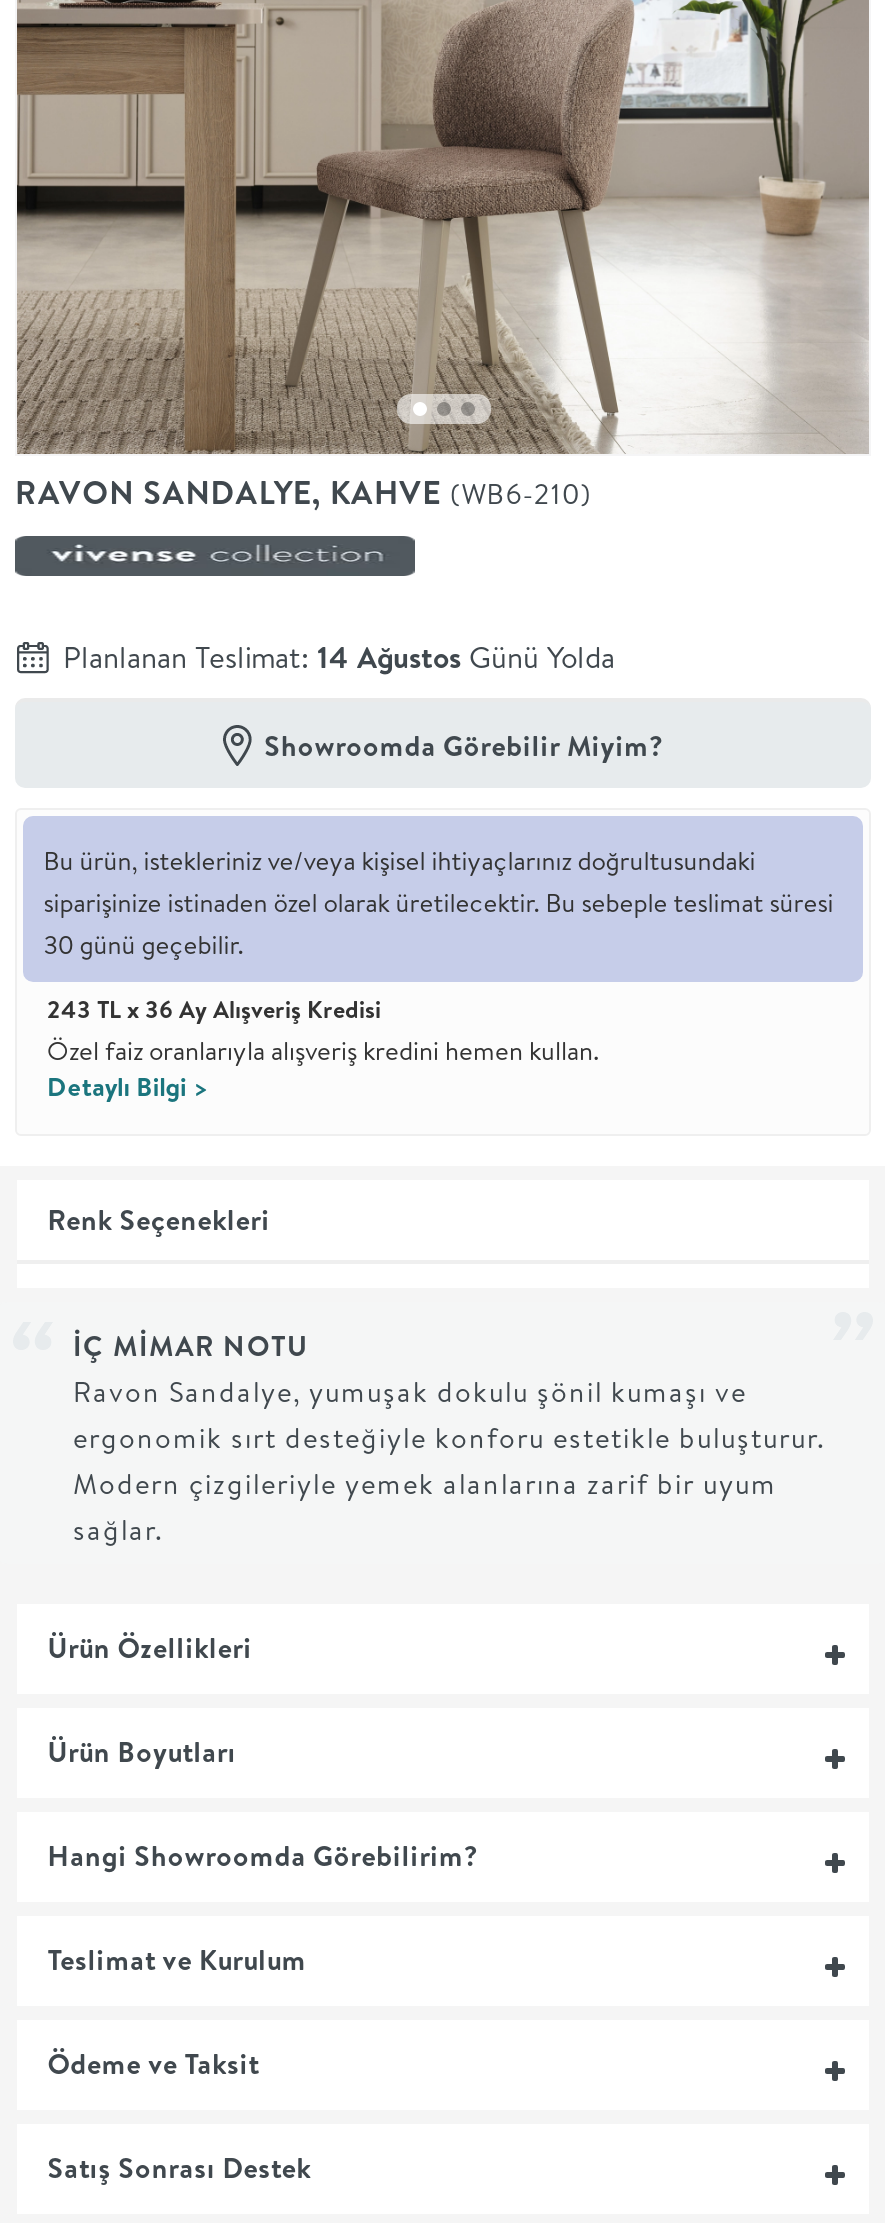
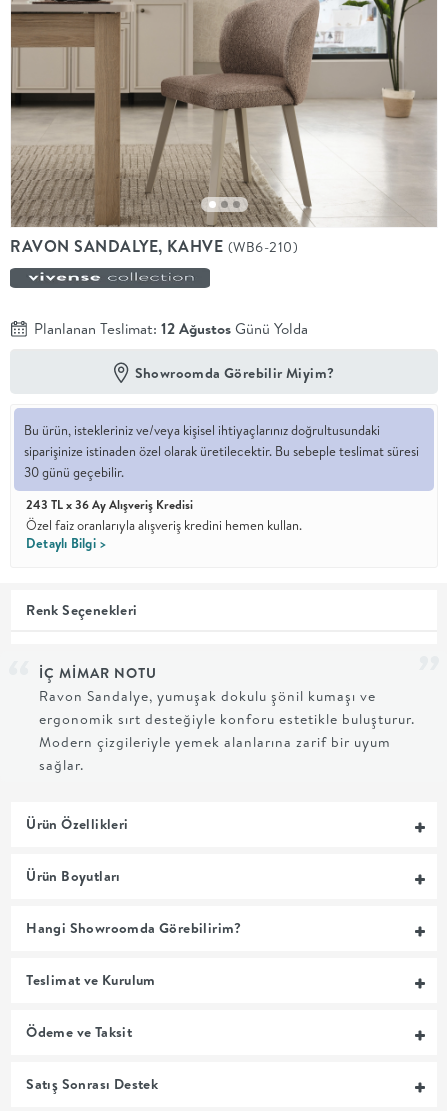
- Planlanan Teslimat: 14 Ağustos Günü Yolda
+ Planlanan Teslimat: 12 Ağustos Günü Yolda
